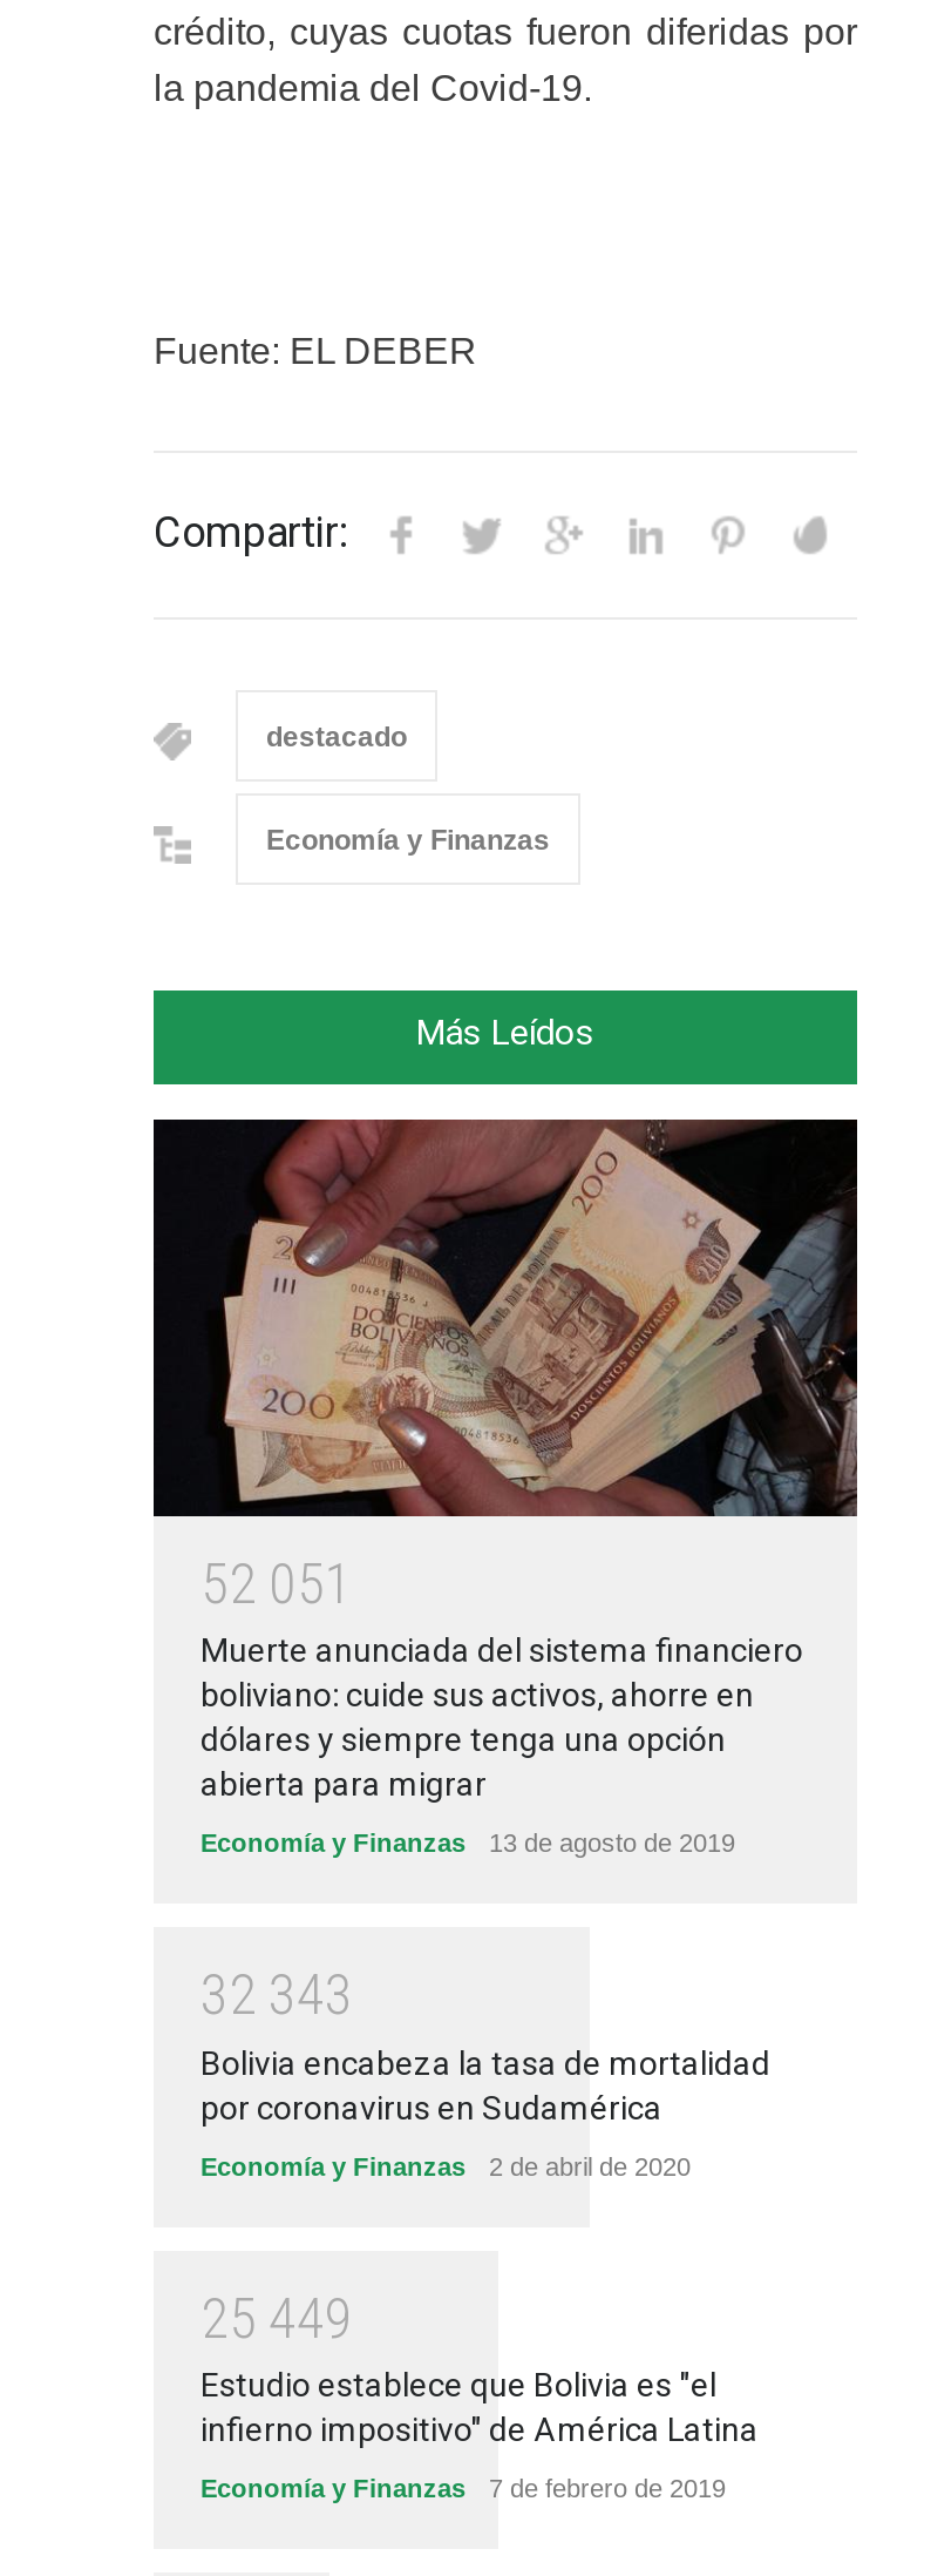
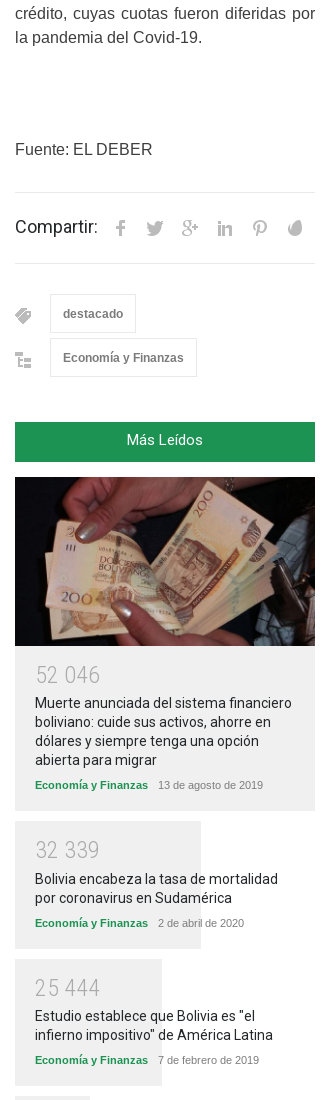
- 52 051
+ 52 046

- 32 343
+ 32 339

- 25 449
+ 25 444
